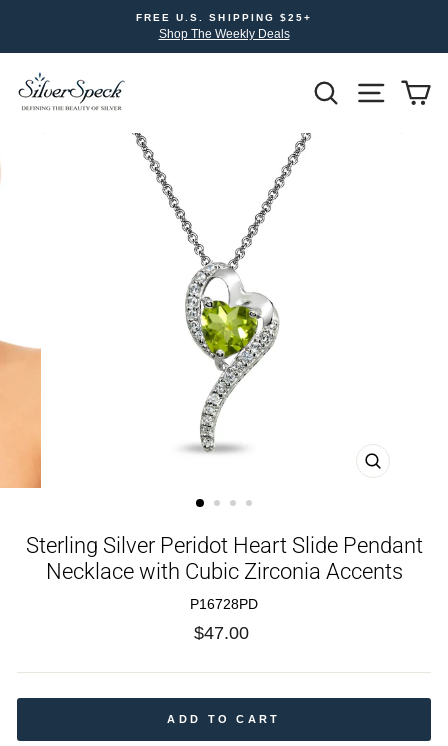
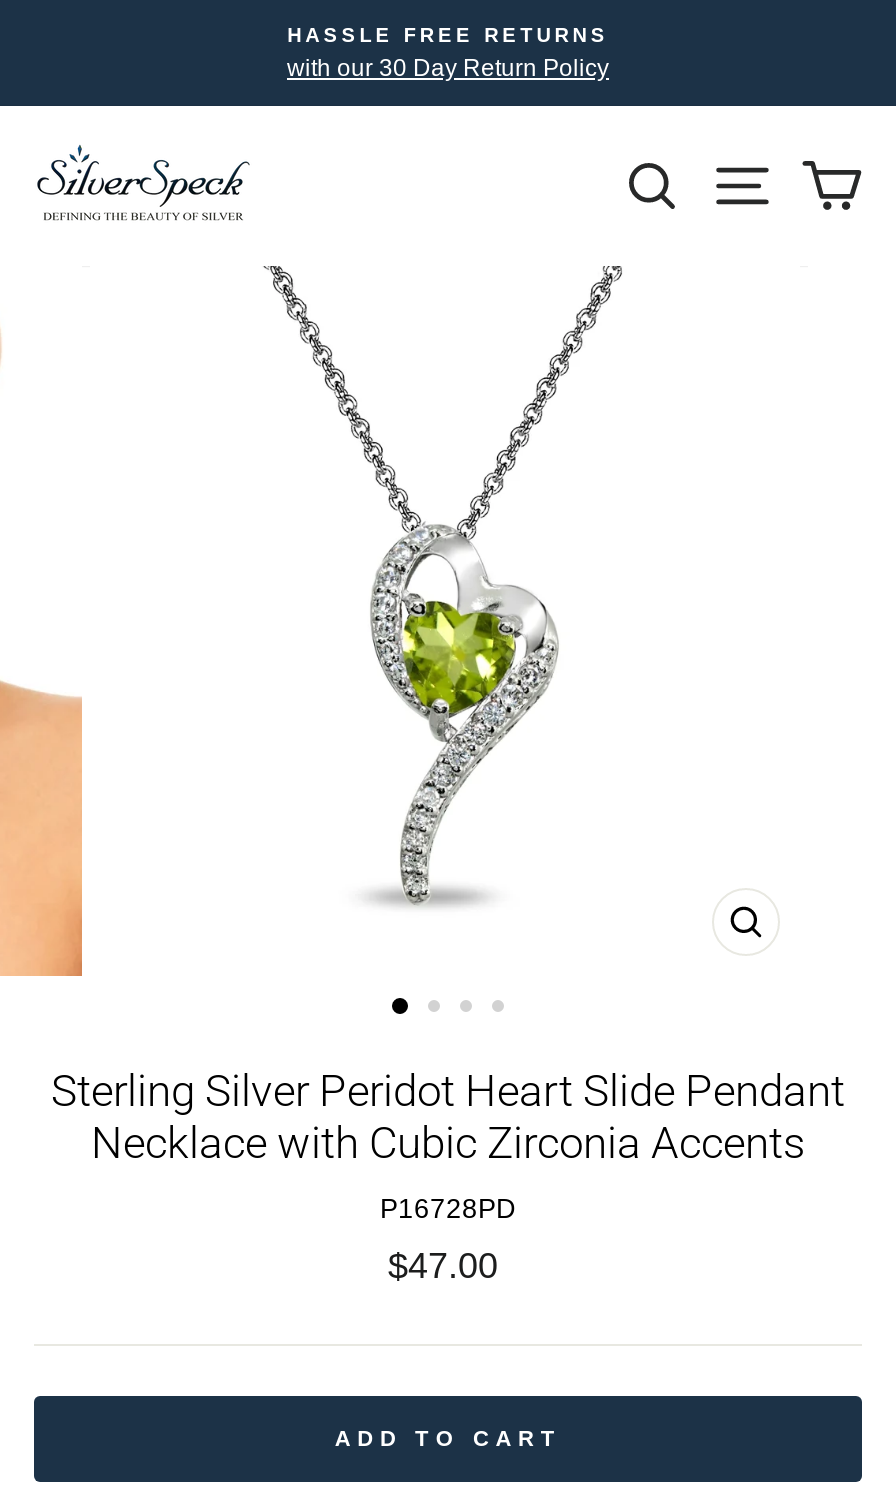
- FREE U.S. SHIPPING $25+
- Shop The Weekly Deals
+ HASSLE FREE RETURNS
+ with our 30 Day Return Policy
